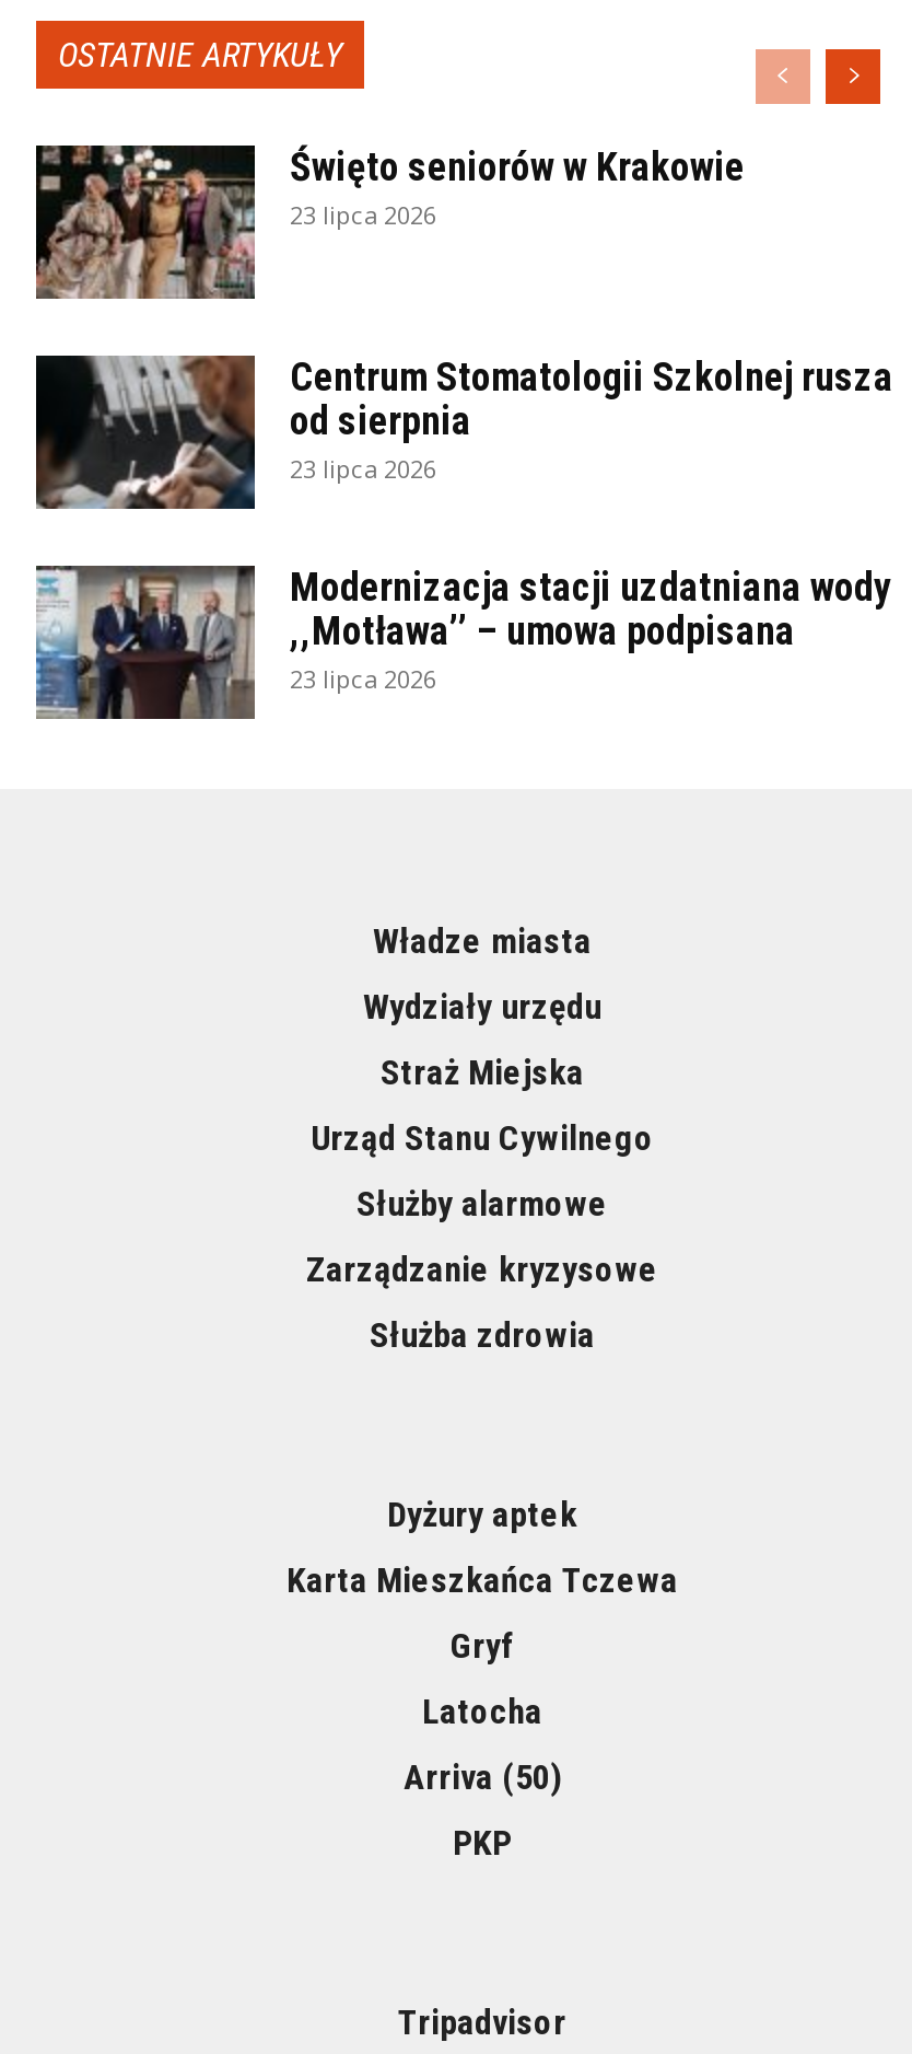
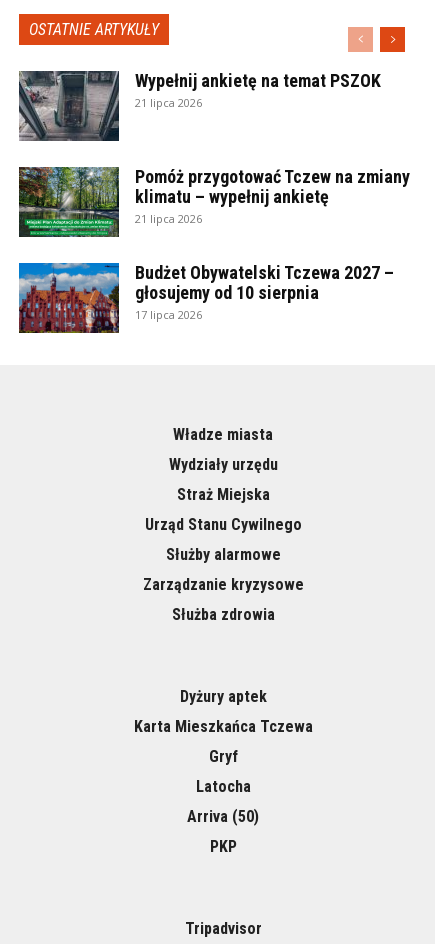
- [image]
- Święto seniorów w Krakowie
- 23 lipca 2026
+ [image]
+ Wypełnij ankietę na temat PSZOK
+ 21 lipca 2026

- [image]
- Centrum Stomatologii Szkolnej rusza
- od sierpnia
- 23 lipca 2026
+ [image]
+ Pomóż przygotować Tczew na zmiany
+ klimatu – wypełnij ankietę
+ 21 lipca 2026

- [image]
- Modernizacja stacji uzdatniana wody
- ,,Motława’’ – umowa podpisana
- 23 lipca 2026
+ [image]
+ Budżet Obywatelski Tczewa 2027 –
+ głosujemy od 10 sierpnia
+ 17 lipca 2026
